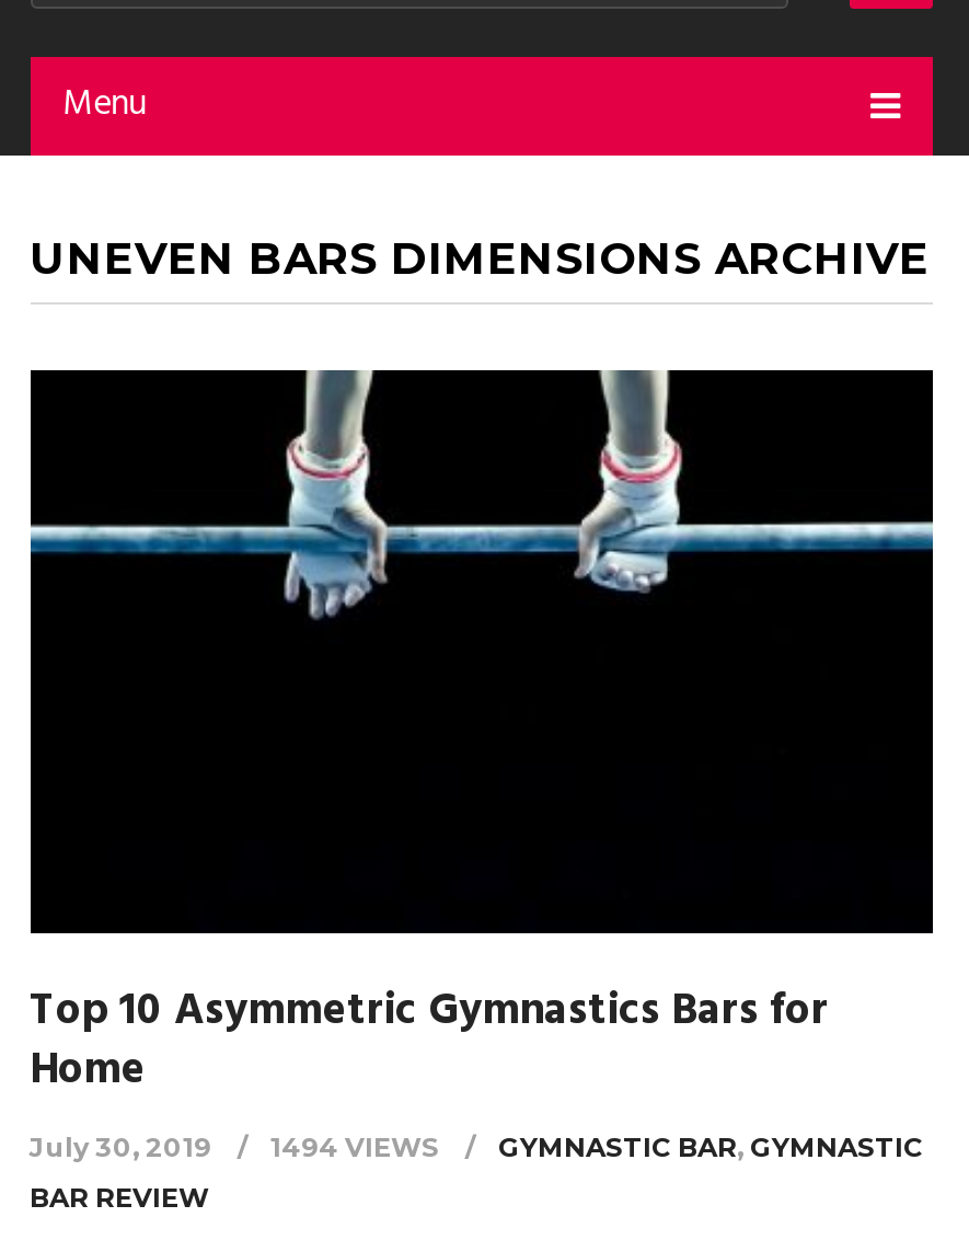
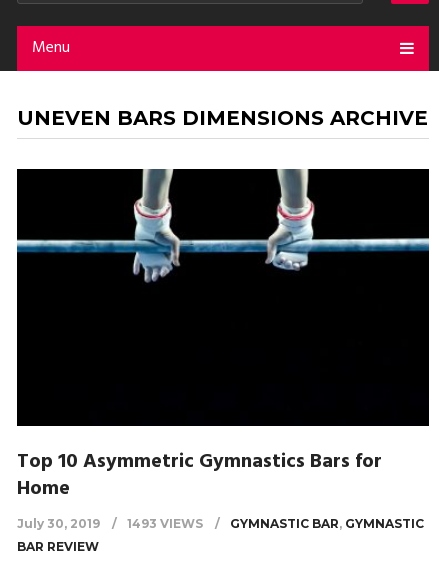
- July 30, 2019 1494 VIEWS GYMNASTIC BAR, GYMNASTIC
+ July 30, 2019 1493 VIEWS GYMNASTIC BAR, GYMNASTIC
